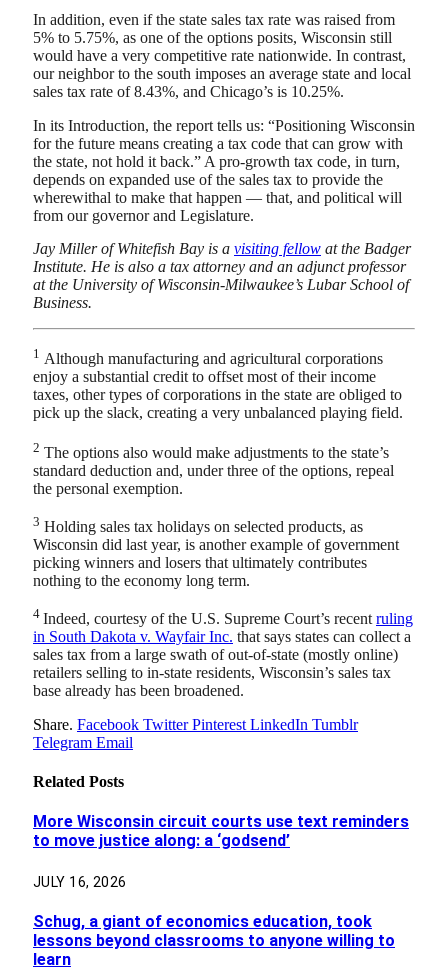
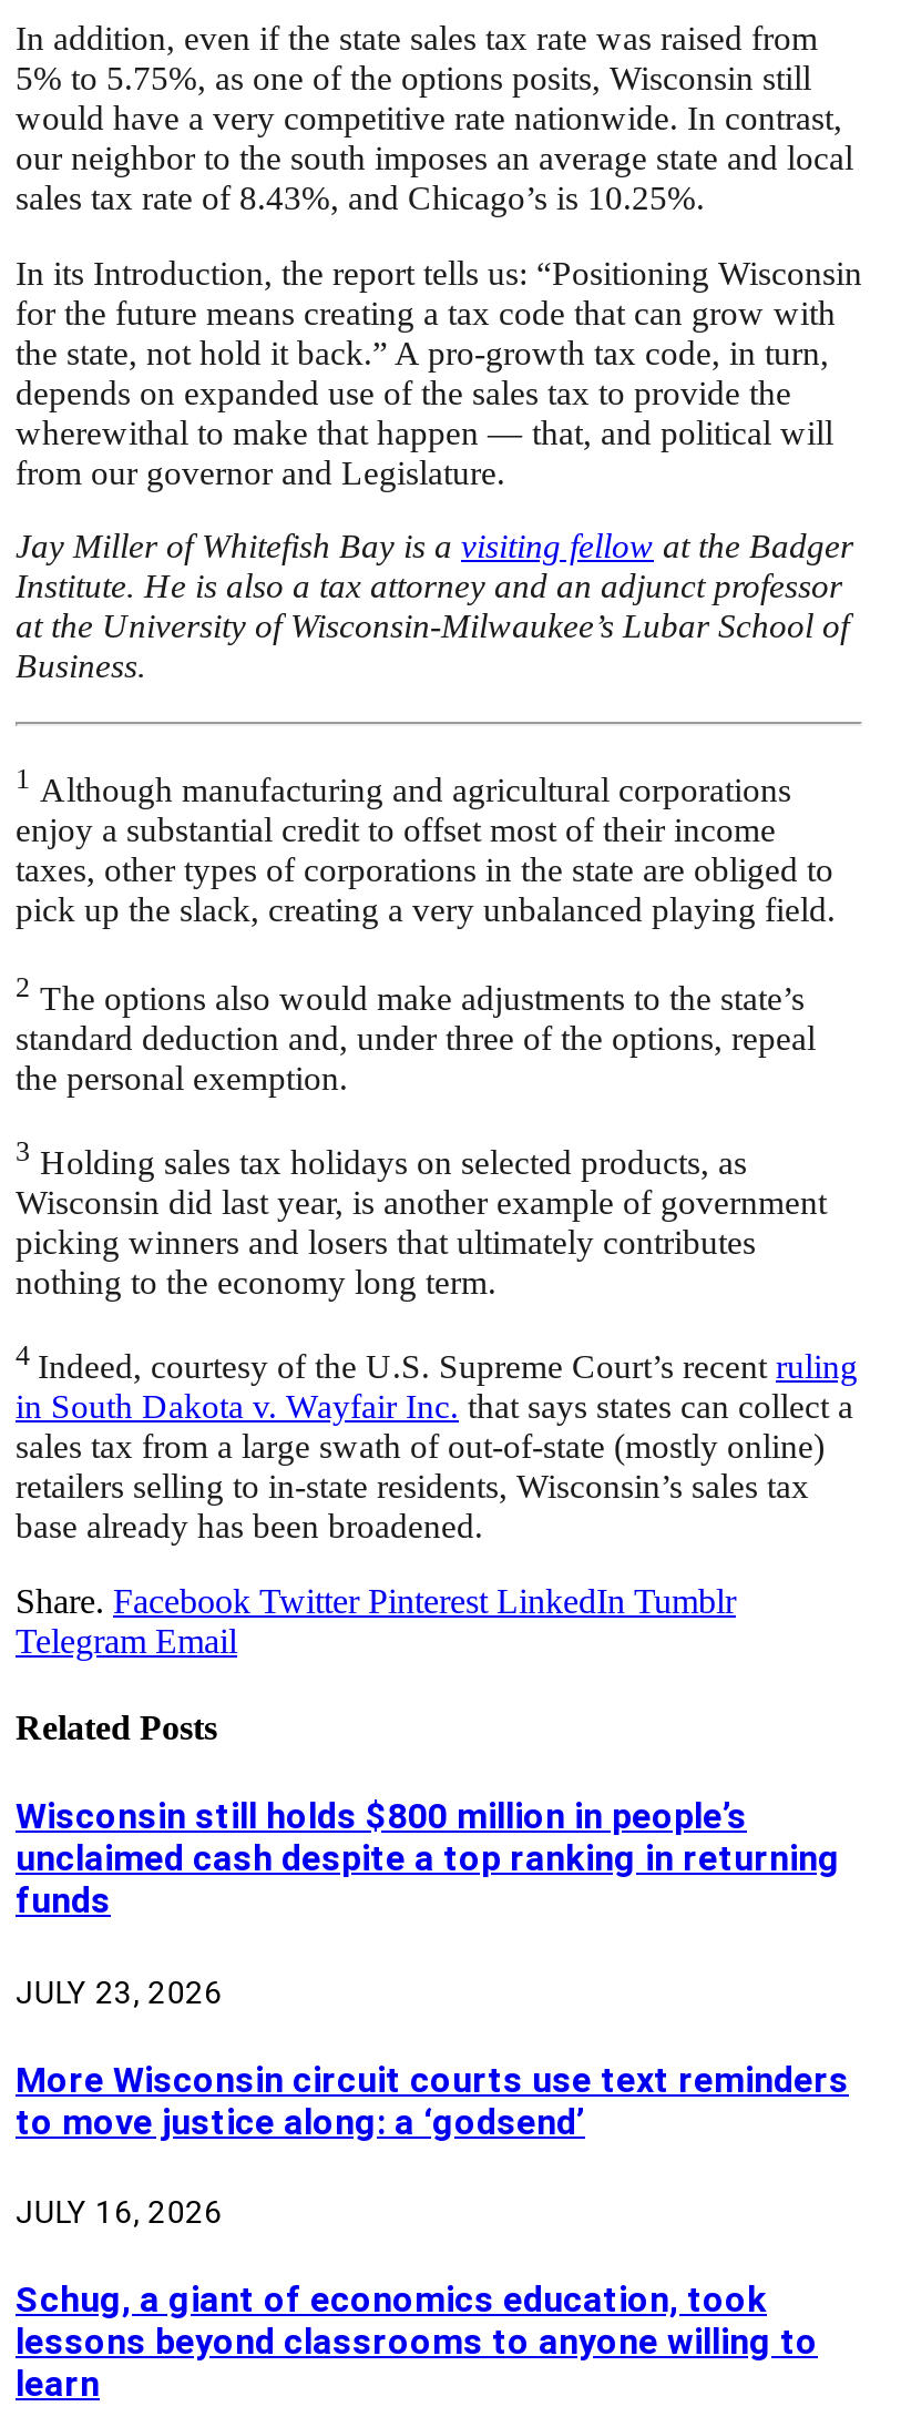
+ Wisconsin still holds $800 million in people’s
+ unclaimed cash despite a top ranking in returning
+ funds
+ JULY 23, 2026
